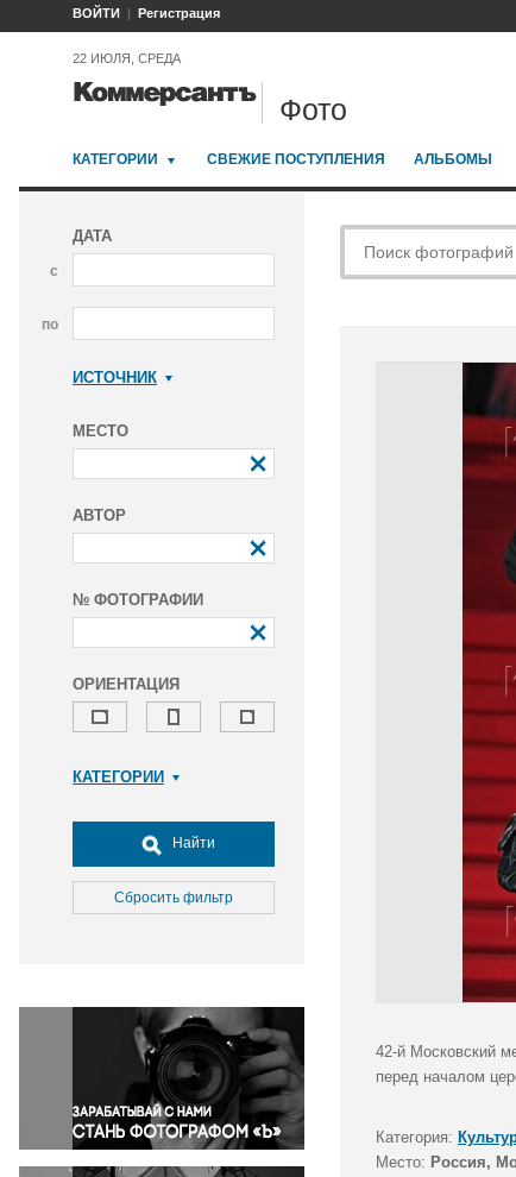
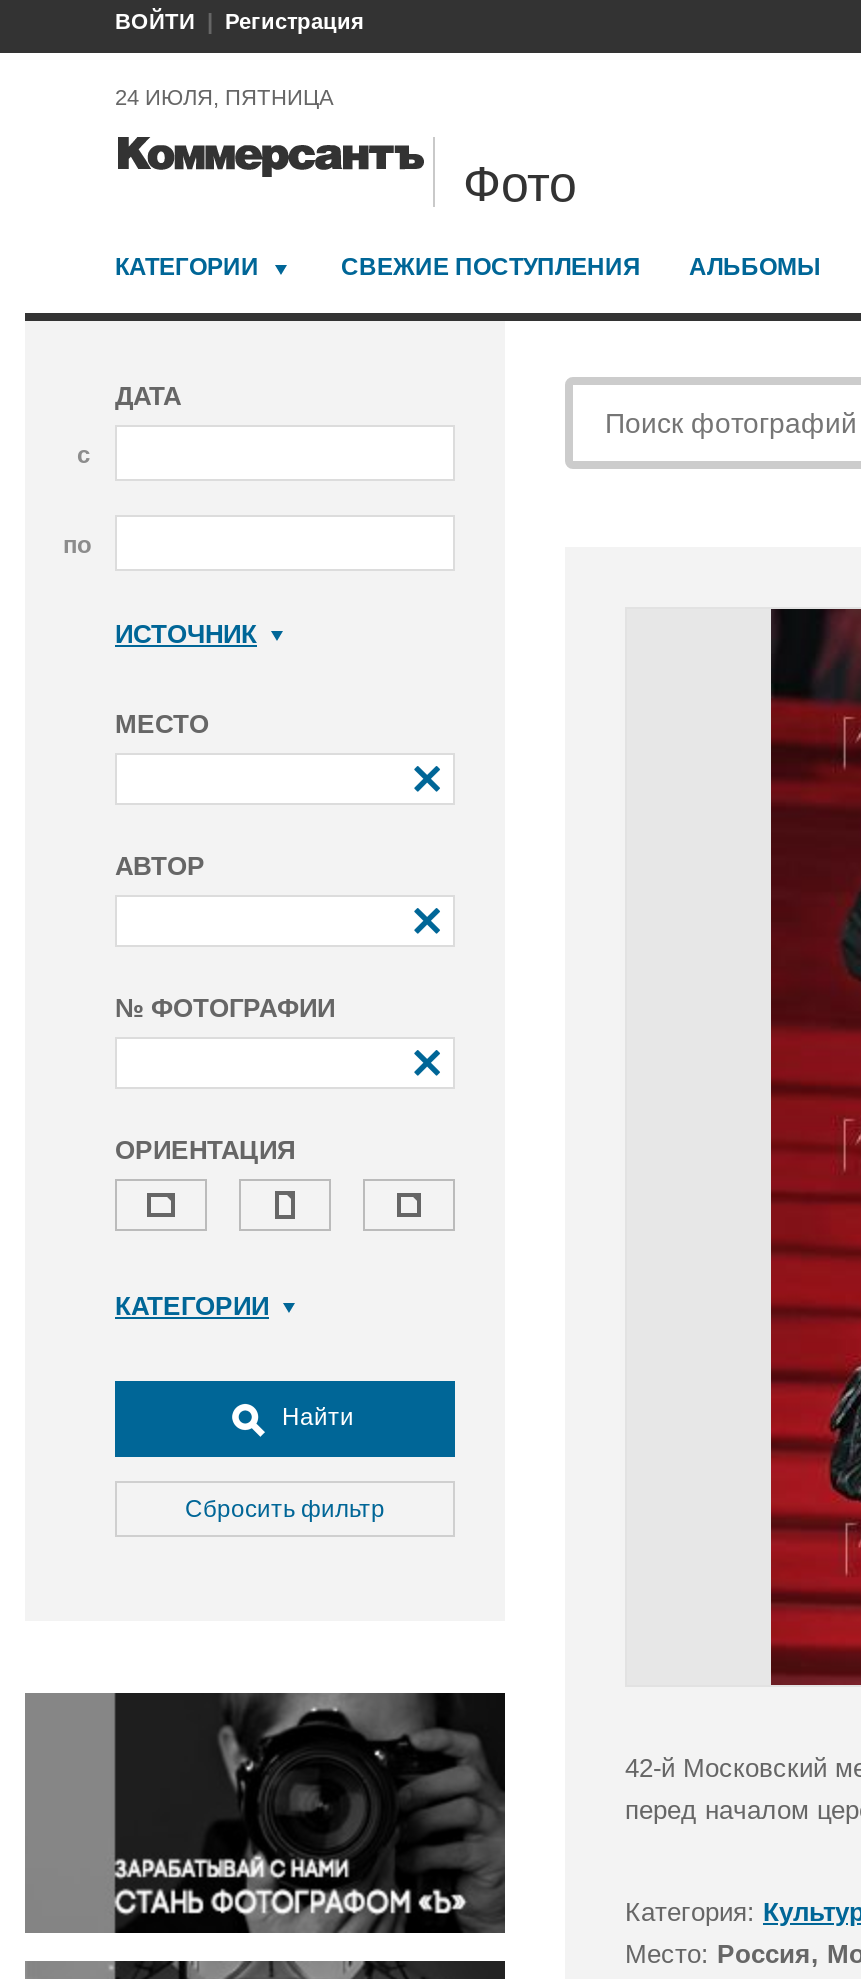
- 22 ИЮЛЯ, СРЕДА
+ 24 ИЮЛЯ, ПЯТНИЦА
